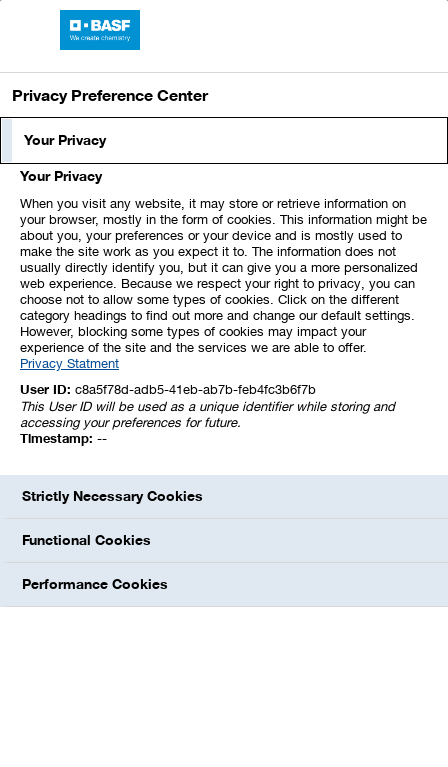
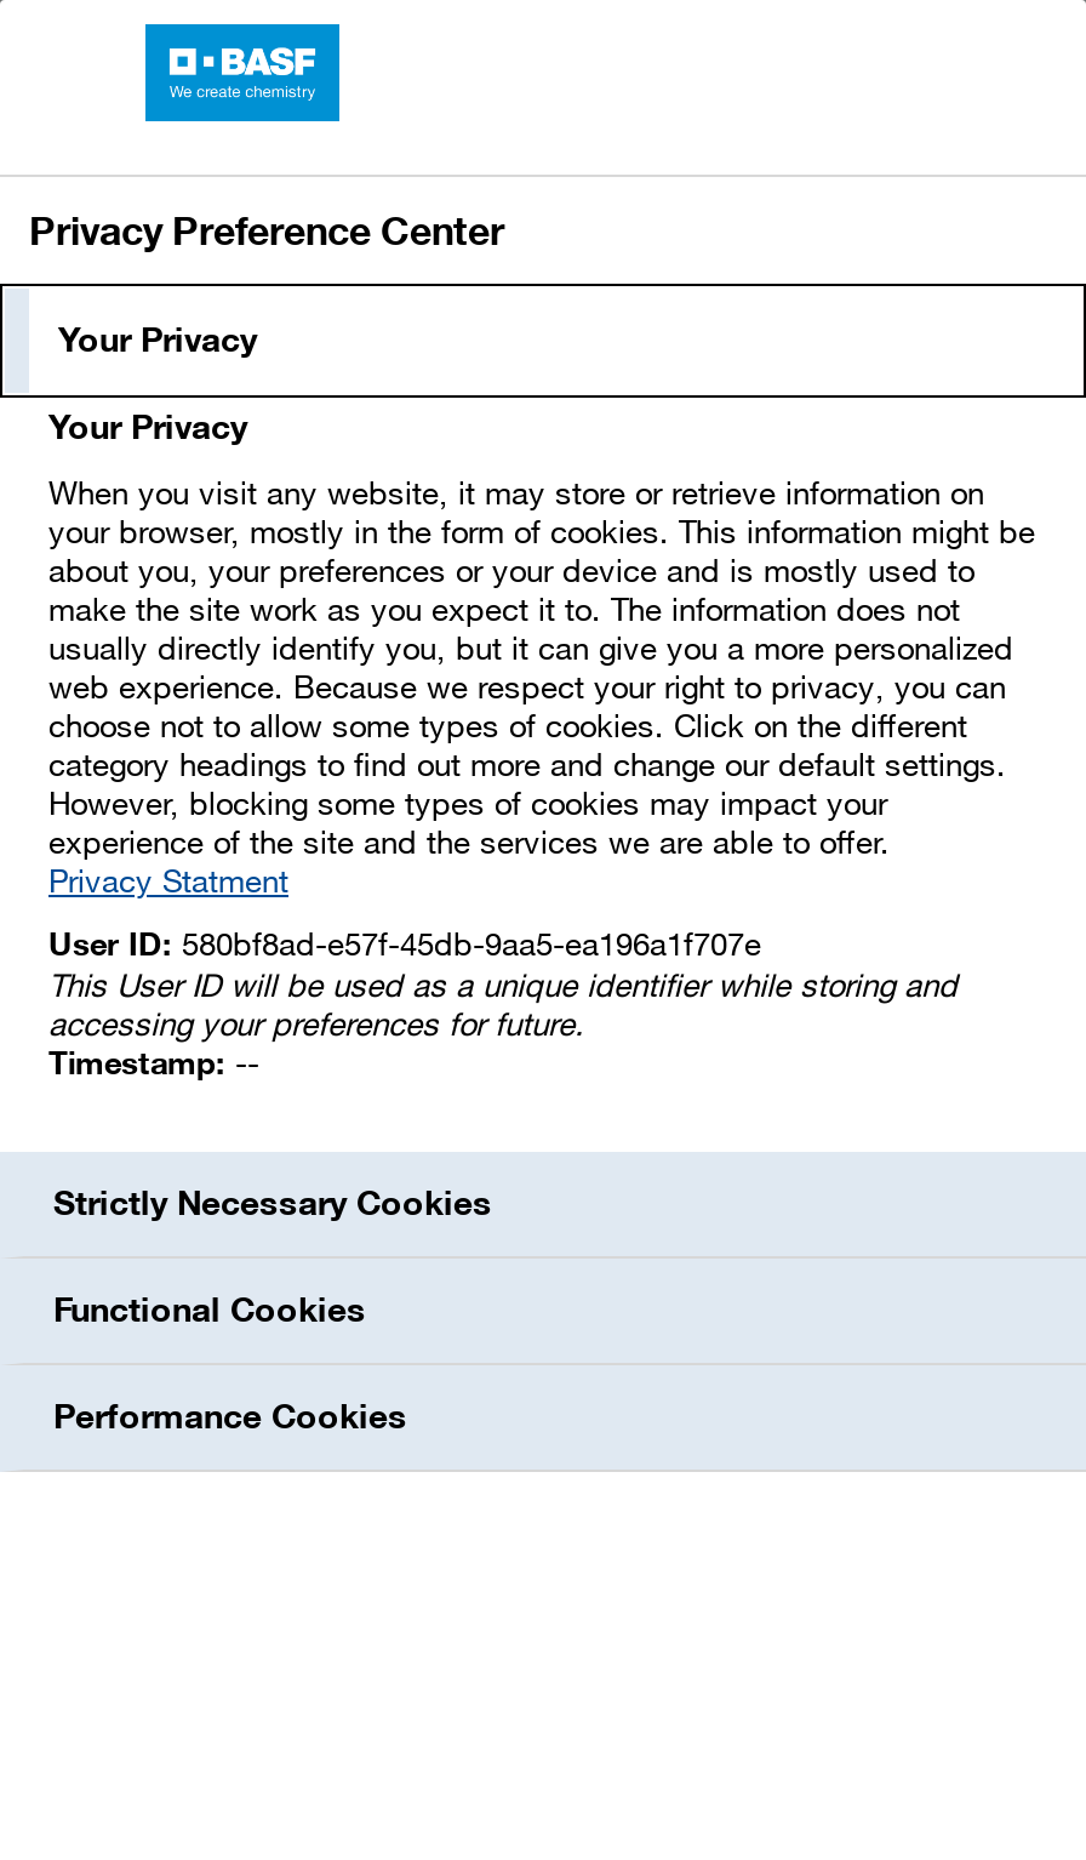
- User ID: c8a5f78d-adb5-41eb-ab7b-feb4fc3b6f7b
+ User ID: 580bf8ad-e57f-45db-9aa5-ea196a1f707e
